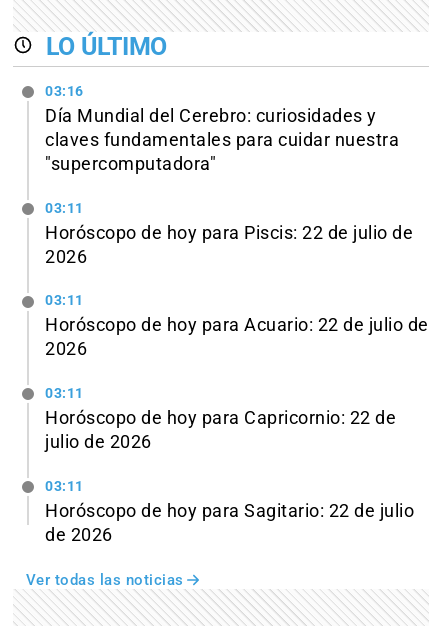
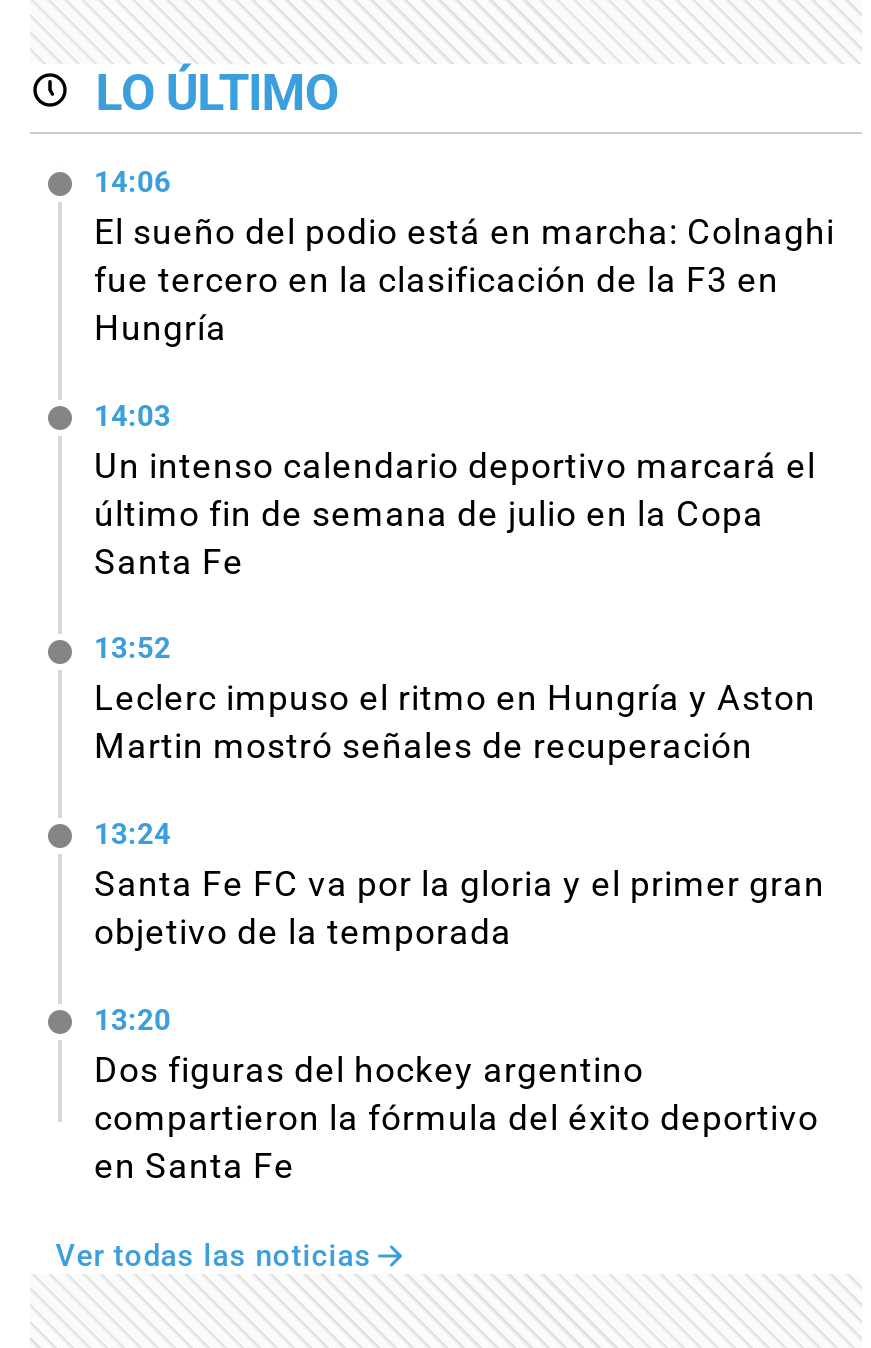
- 03:16
- Día Mundial del Cerebro: curiosidades y
- claves fundamentales para cuidar nuestra
- "supercomputadora"
+ 14:06
+ El sueño del podio está en marcha: Colnaghi
+ fue tercero en la clasificación de la F3 en
+ Hungría

- 03:11
- Horóscopo de hoy para Piscis: 22 de julio de
- 2026
+ 14:03
+ Un intenso calendario deportivo marcará el
+ último fin de semana de julio en la Copa
+ Santa Fe

- 03:11
- Horóscopo de hoy para Acuario: 22 de julio de
- 2026
+ 13:52
+ Leclerc impuso el ritmo en Hungría y Aston
+ Martin mostró señales de recuperación

- 03:11
- Horóscopo de hoy para Capricornio: 22 de
- julio de 2026
+ 13:24
+ Santa Fe FC va por la gloria y el primer gran
+ objetivo de la temporada

- 03:11
- Horóscopo de hoy para Sagitario: 22 de julio
- de 2026
+ 13:20
+ Dos figuras del hockey argentino
+ compartieron la fórmula del éxito deportivo
+ en Santa Fe
